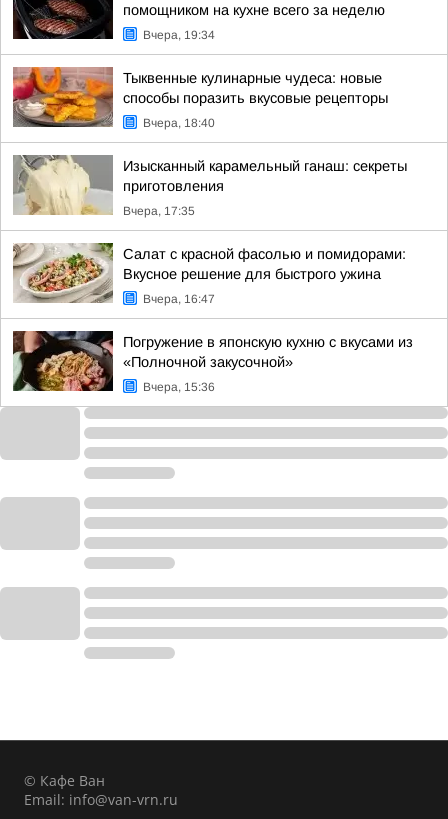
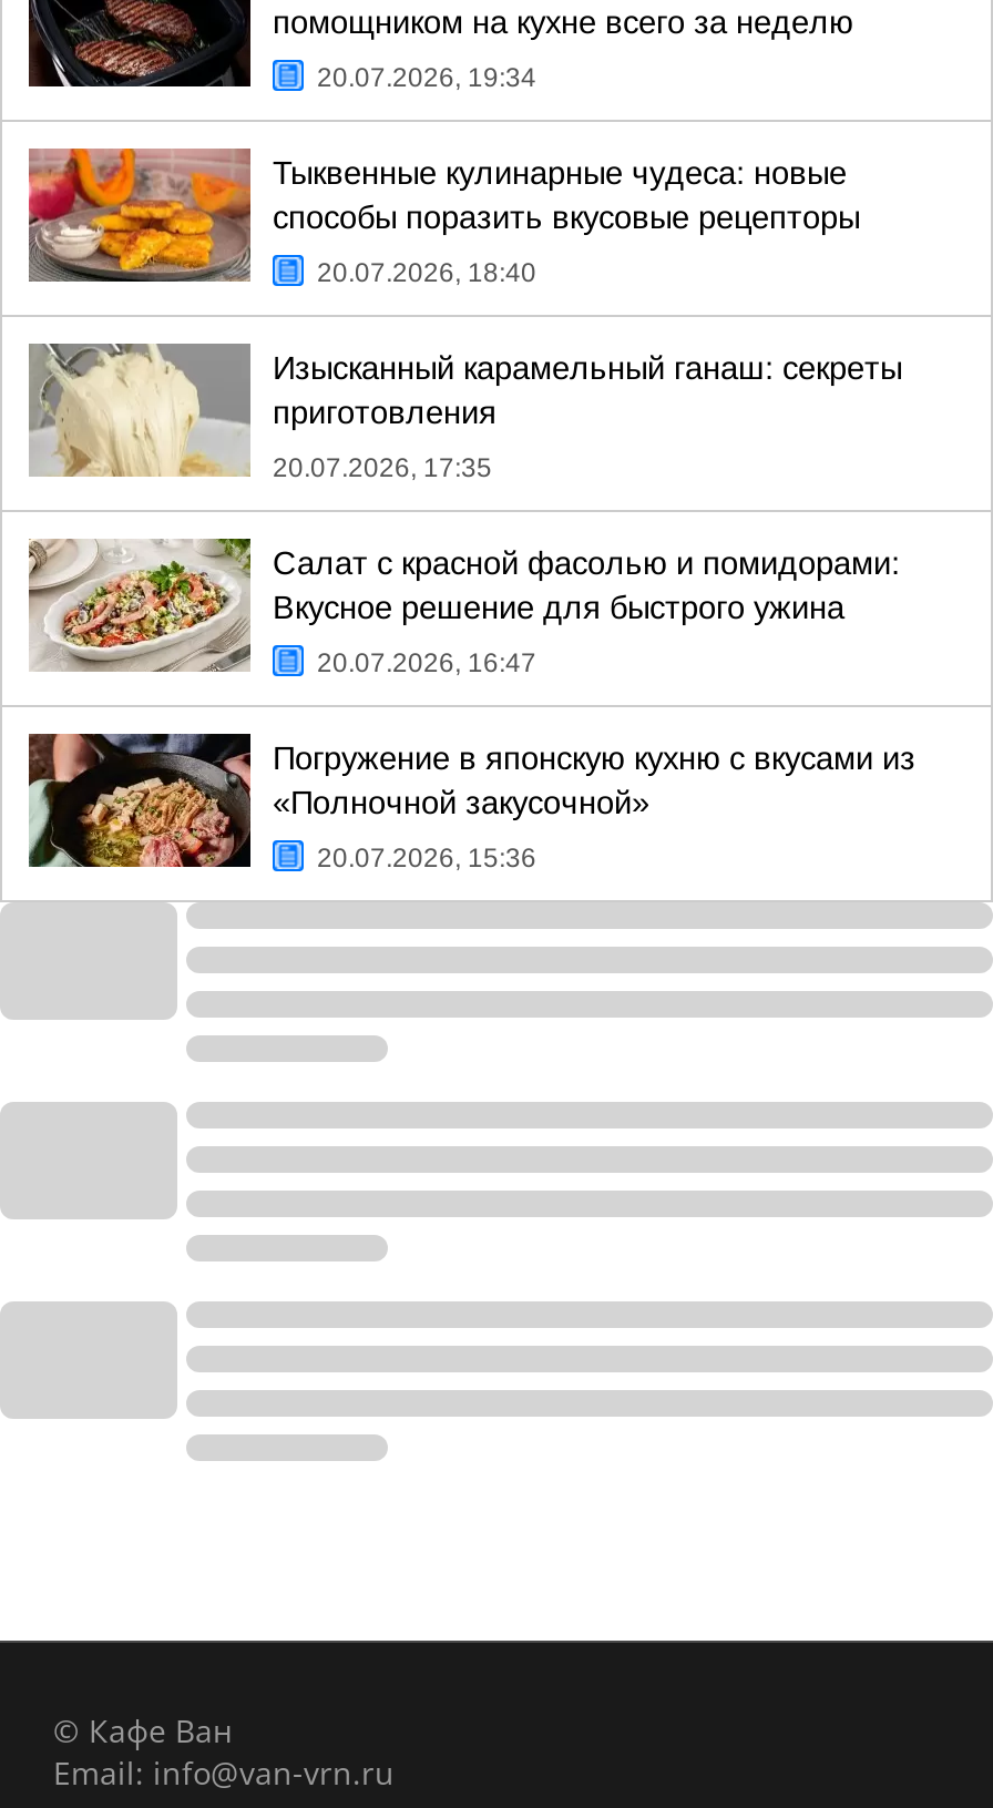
- Вчера, 19:34
+ 20.07.2026, 19:34

- Вчера, 18:40
+ 20.07.2026, 18:40

- Вчера, 17:35
+ 20.07.2026, 17:35

- Вчера, 16:47
+ 20.07.2026, 16:47

- Вчера, 15:36
+ 20.07.2026, 15:36
